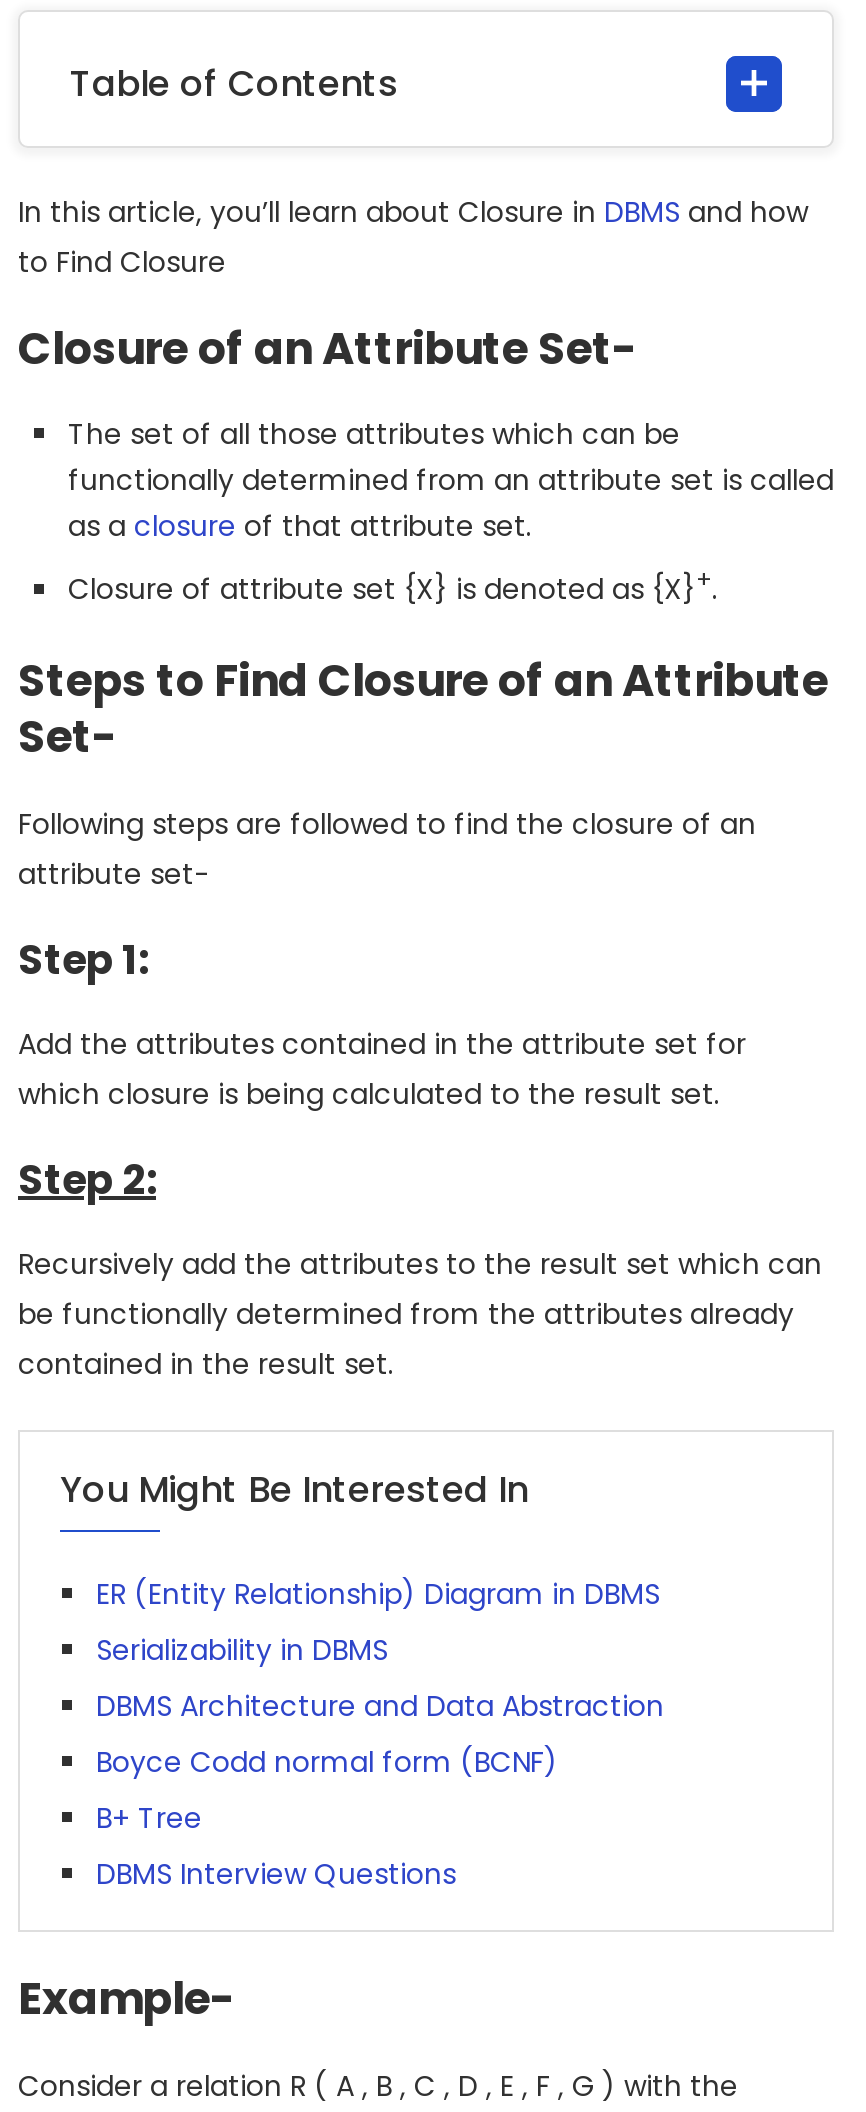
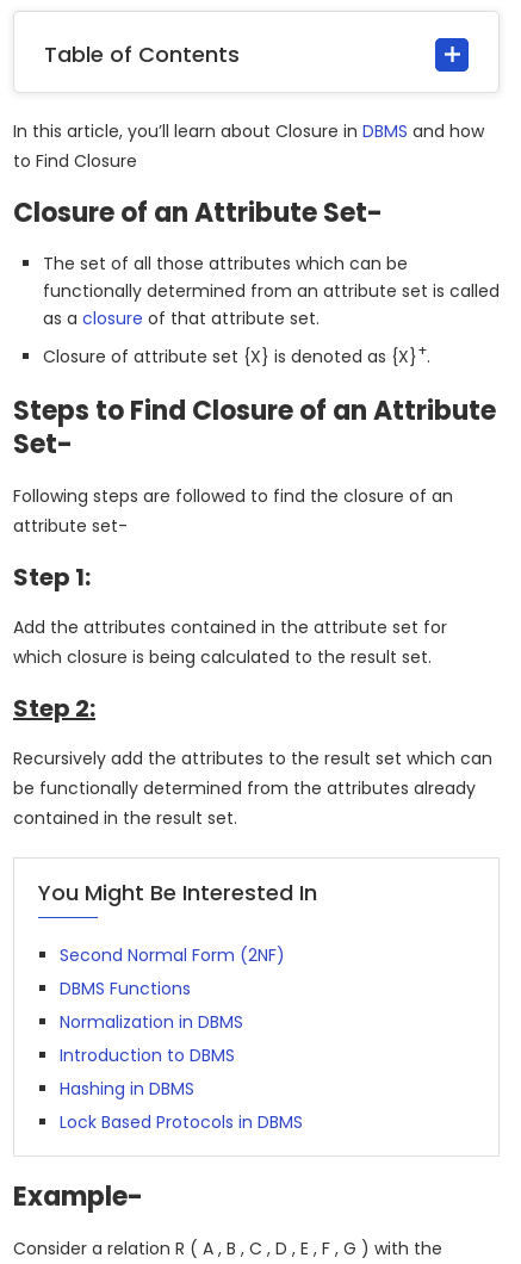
- ER (Entity Relationship) Diagram in DBMS
- Serializability in DBMS
- DBMS Architecture and Data Abstraction
- Boyce Codd normal form (BCNF)
- B+ Tree
- DBMS Interview Questions
+ Second Normal Form (2NF)
+ DBMS Functions
+ Normalization in DBMS
+ Introduction to DBMS
+ Hashing in DBMS
+ Lock Based Protocols in DBMS
